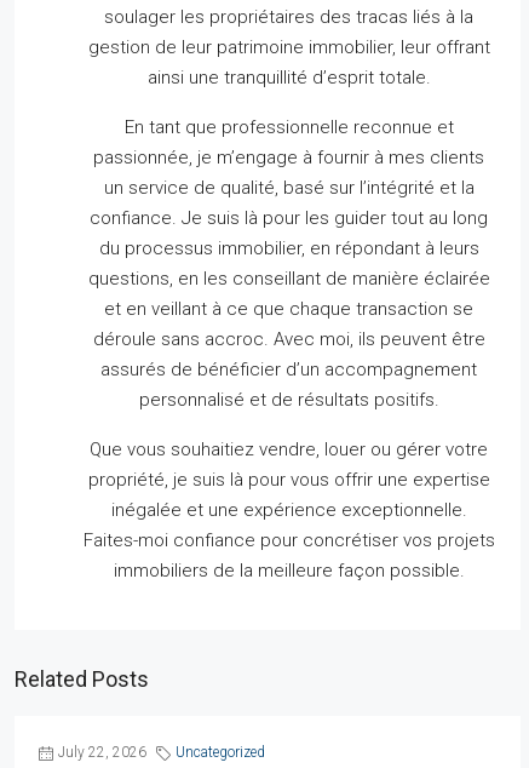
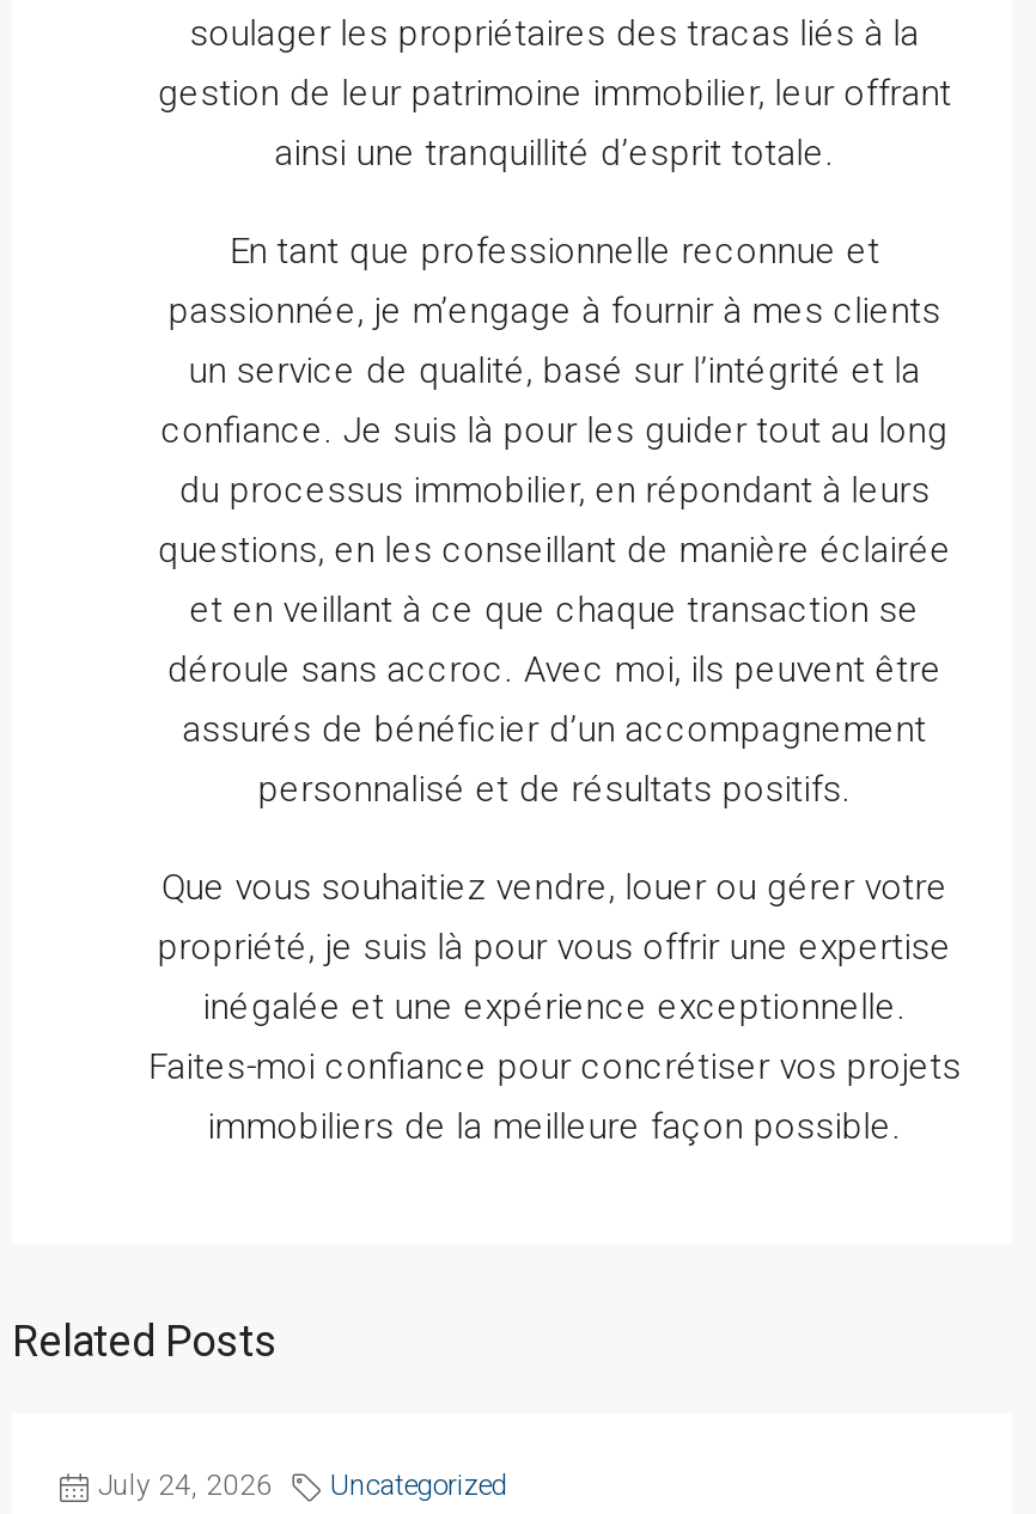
- July 22, 2026 Uncategorized
+ July 24, 2026 Uncategorized
